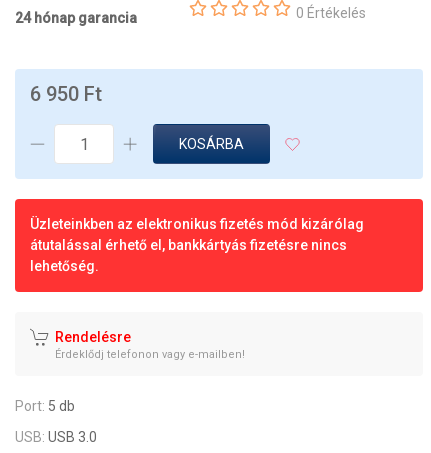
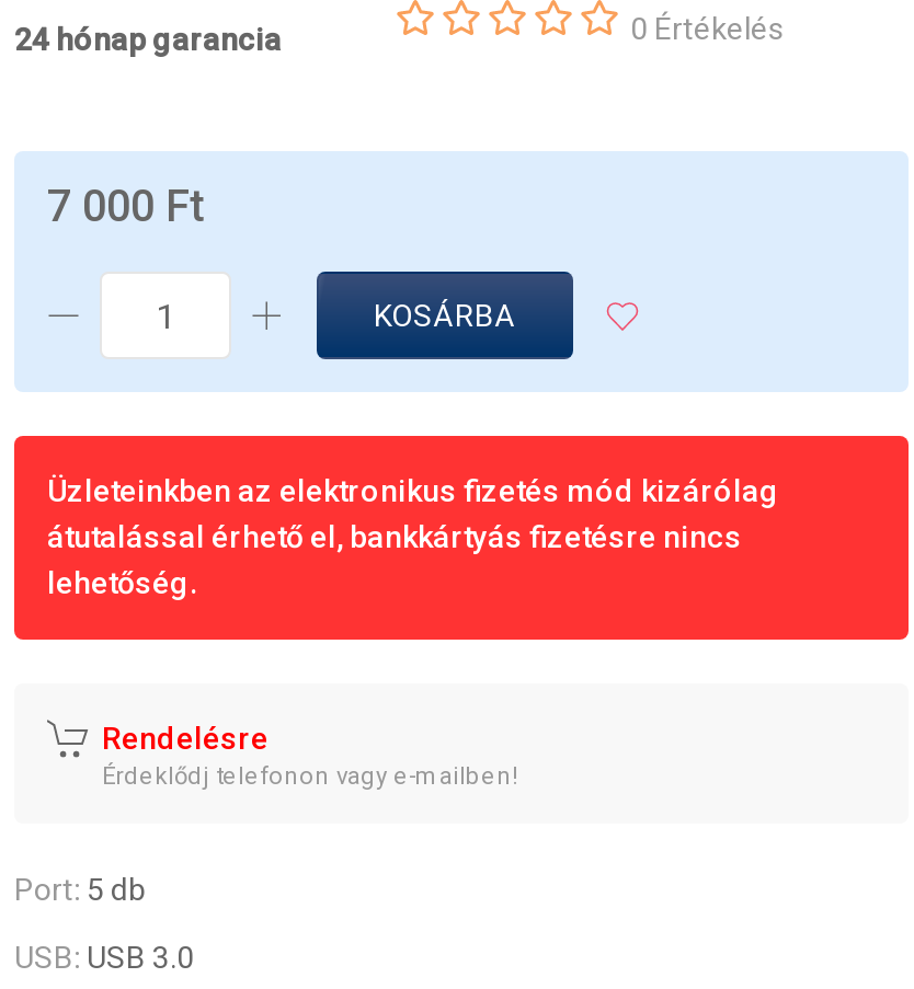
- 6 950 Ft
+ 7 000 Ft
